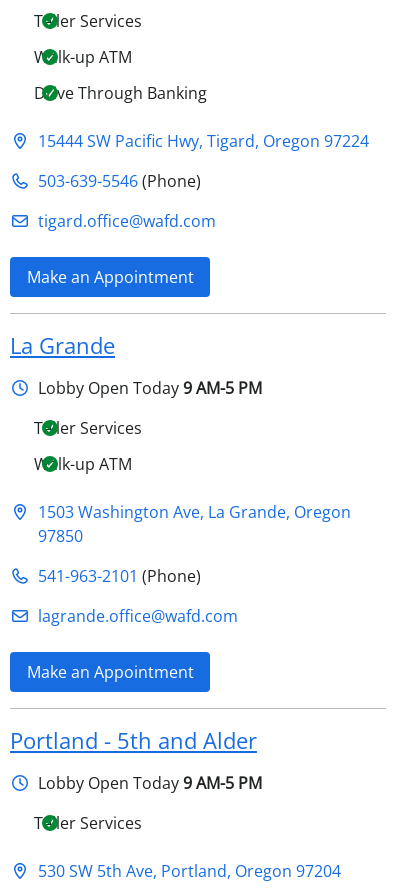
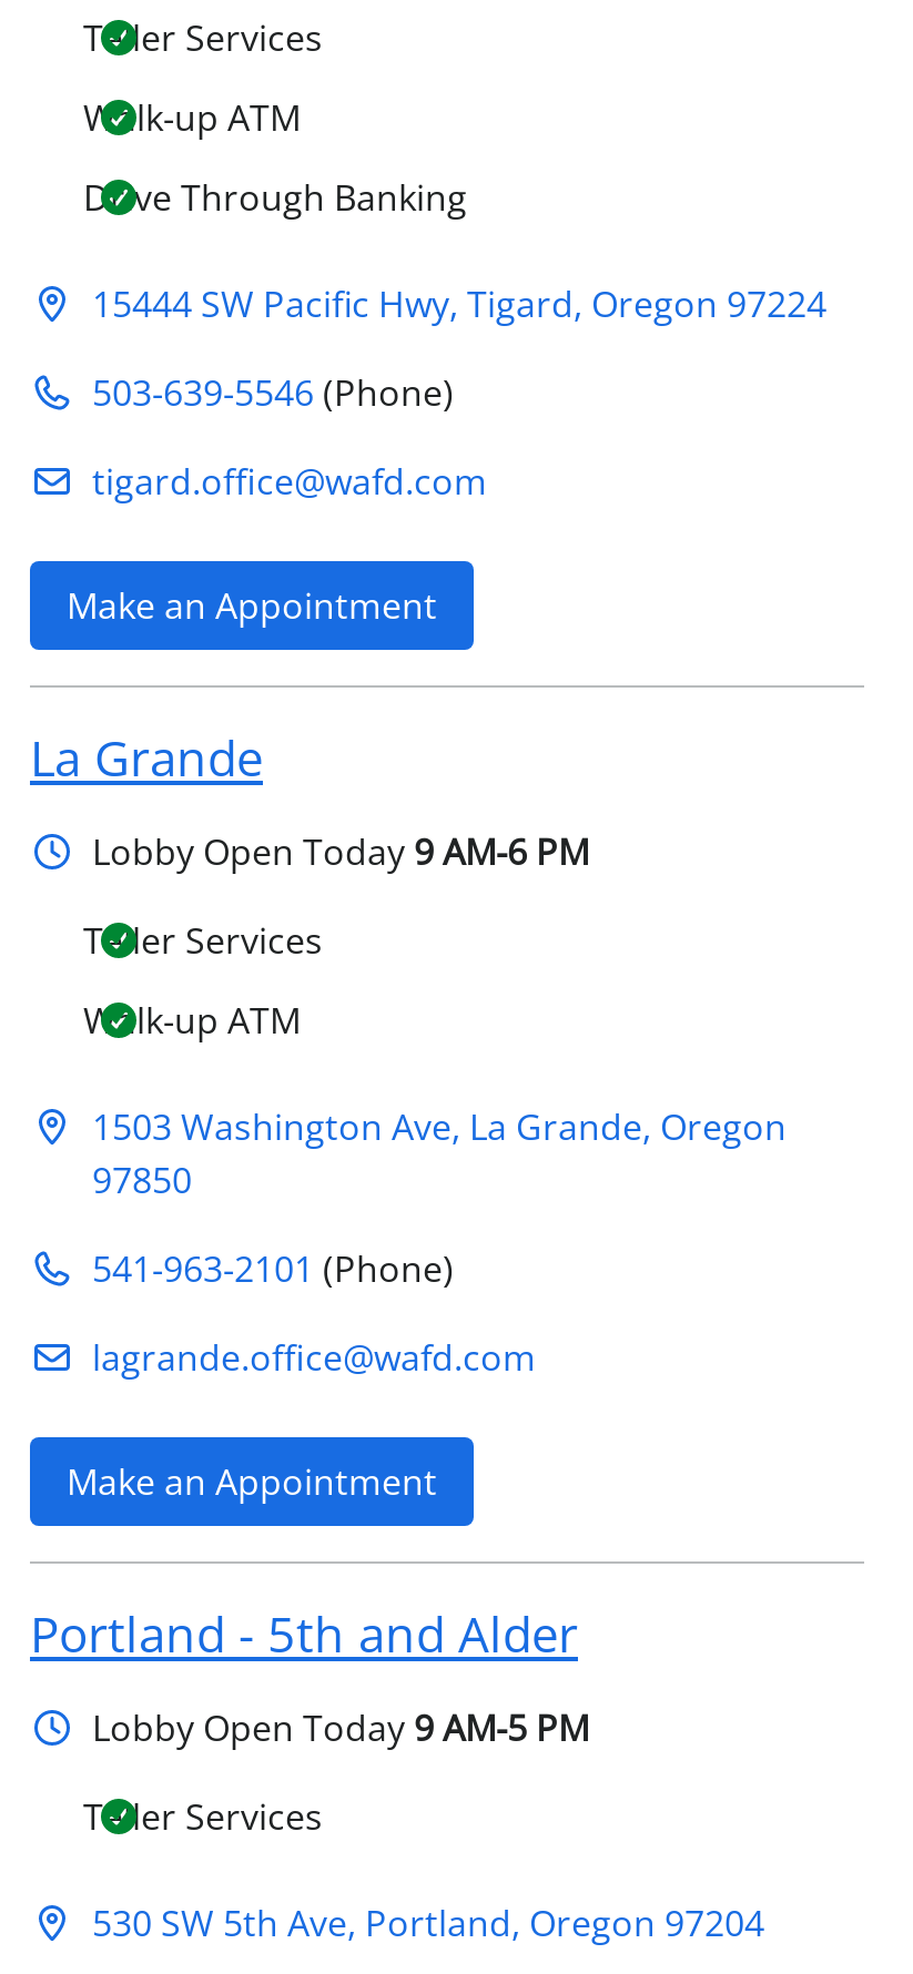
- Lobby Open Today 9 AM-5 PM
+ Lobby Open Today 9 AM-6 PM
